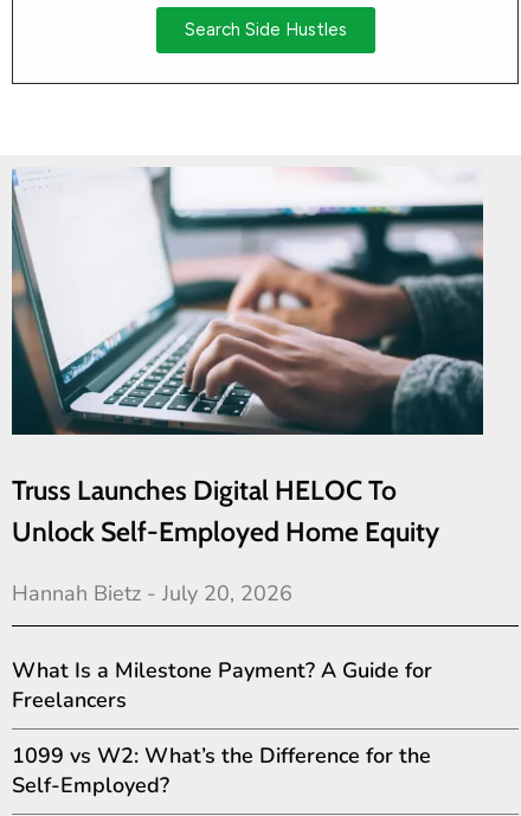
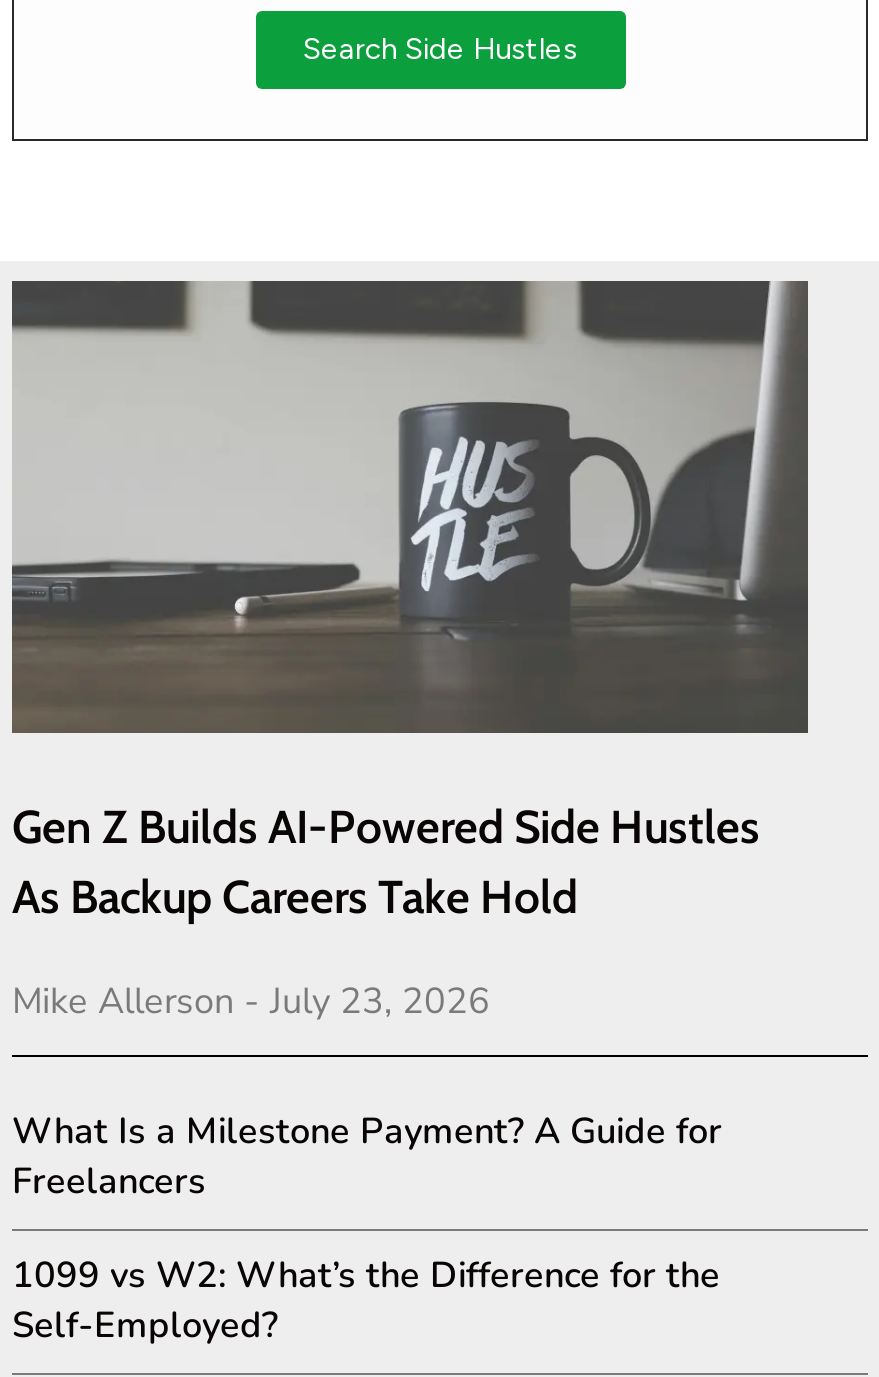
- [image]
- Truss Launches Digital HELOC To
- Unlock Self-Employed Home Equity
+ [image]
+ Gen Z Builds AI-Powered Side Hustles
+ As Backup Careers Take Hold

- Hannah Bietz July 20, 2026
+ Mike Allerson July 23, 2026
